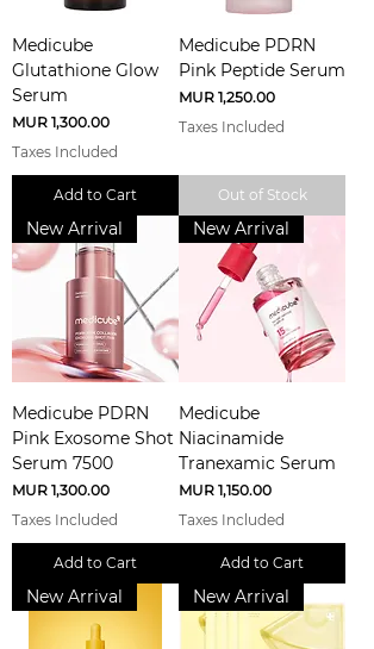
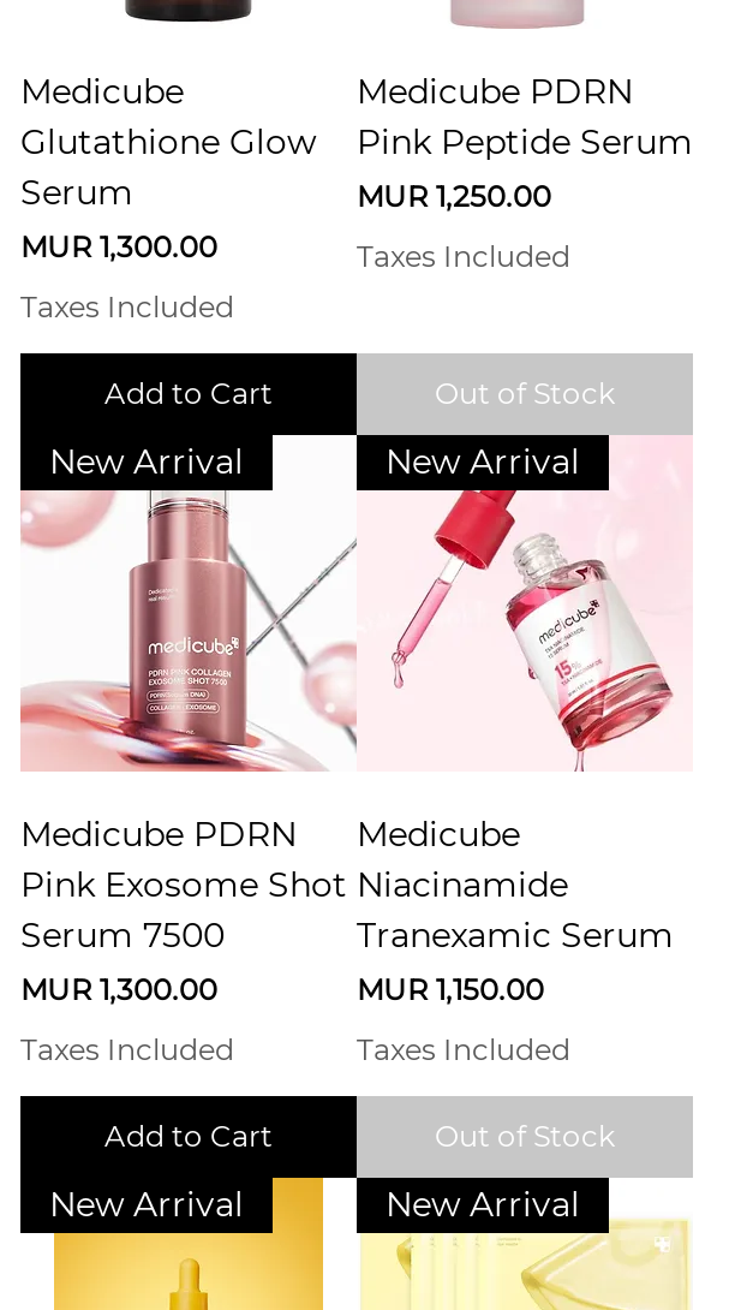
- Add to Cart
+ Out of Stock
